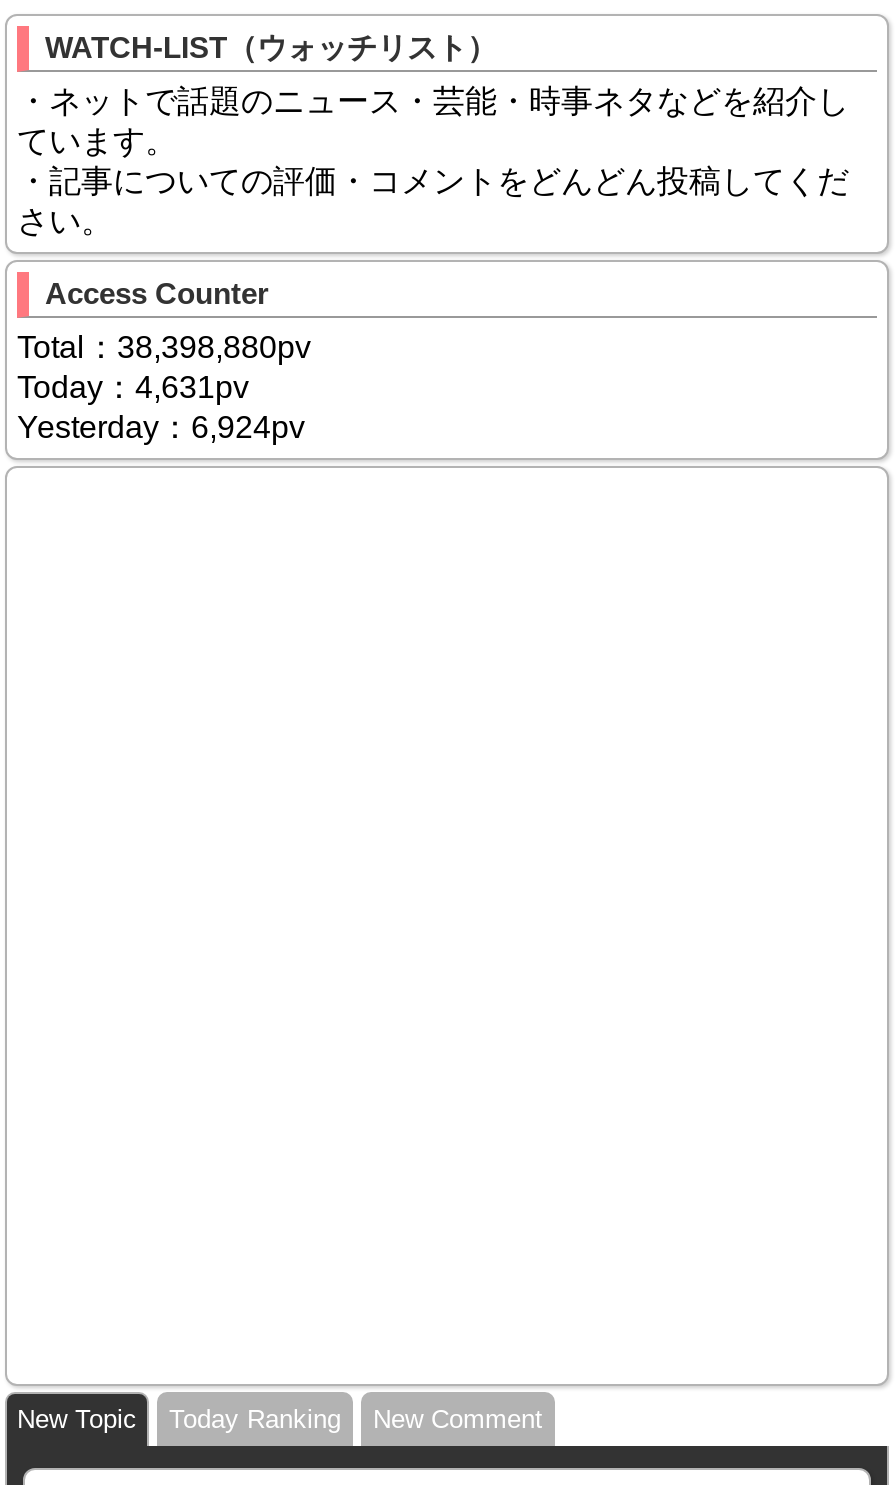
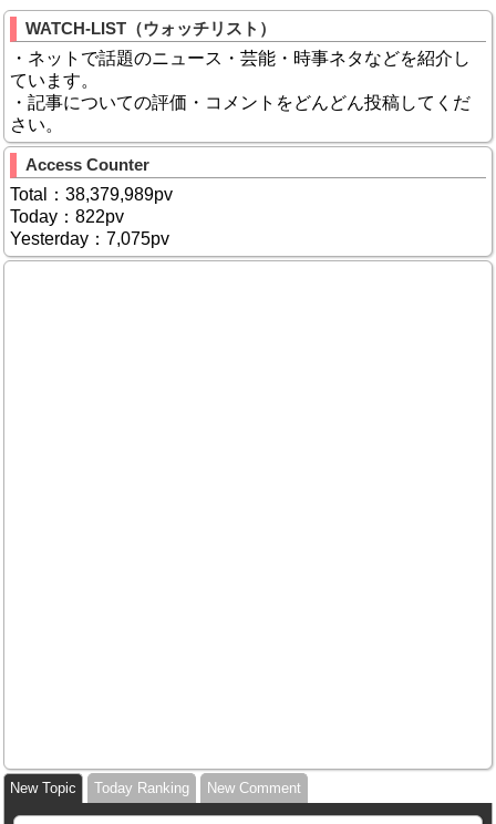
- Total：38,398,880pv
+ Total：38,379,989pv

- Today：4,631pv
+ Today：822pv

- Yesterday：6,924pv
+ Yesterday：7,075pv
